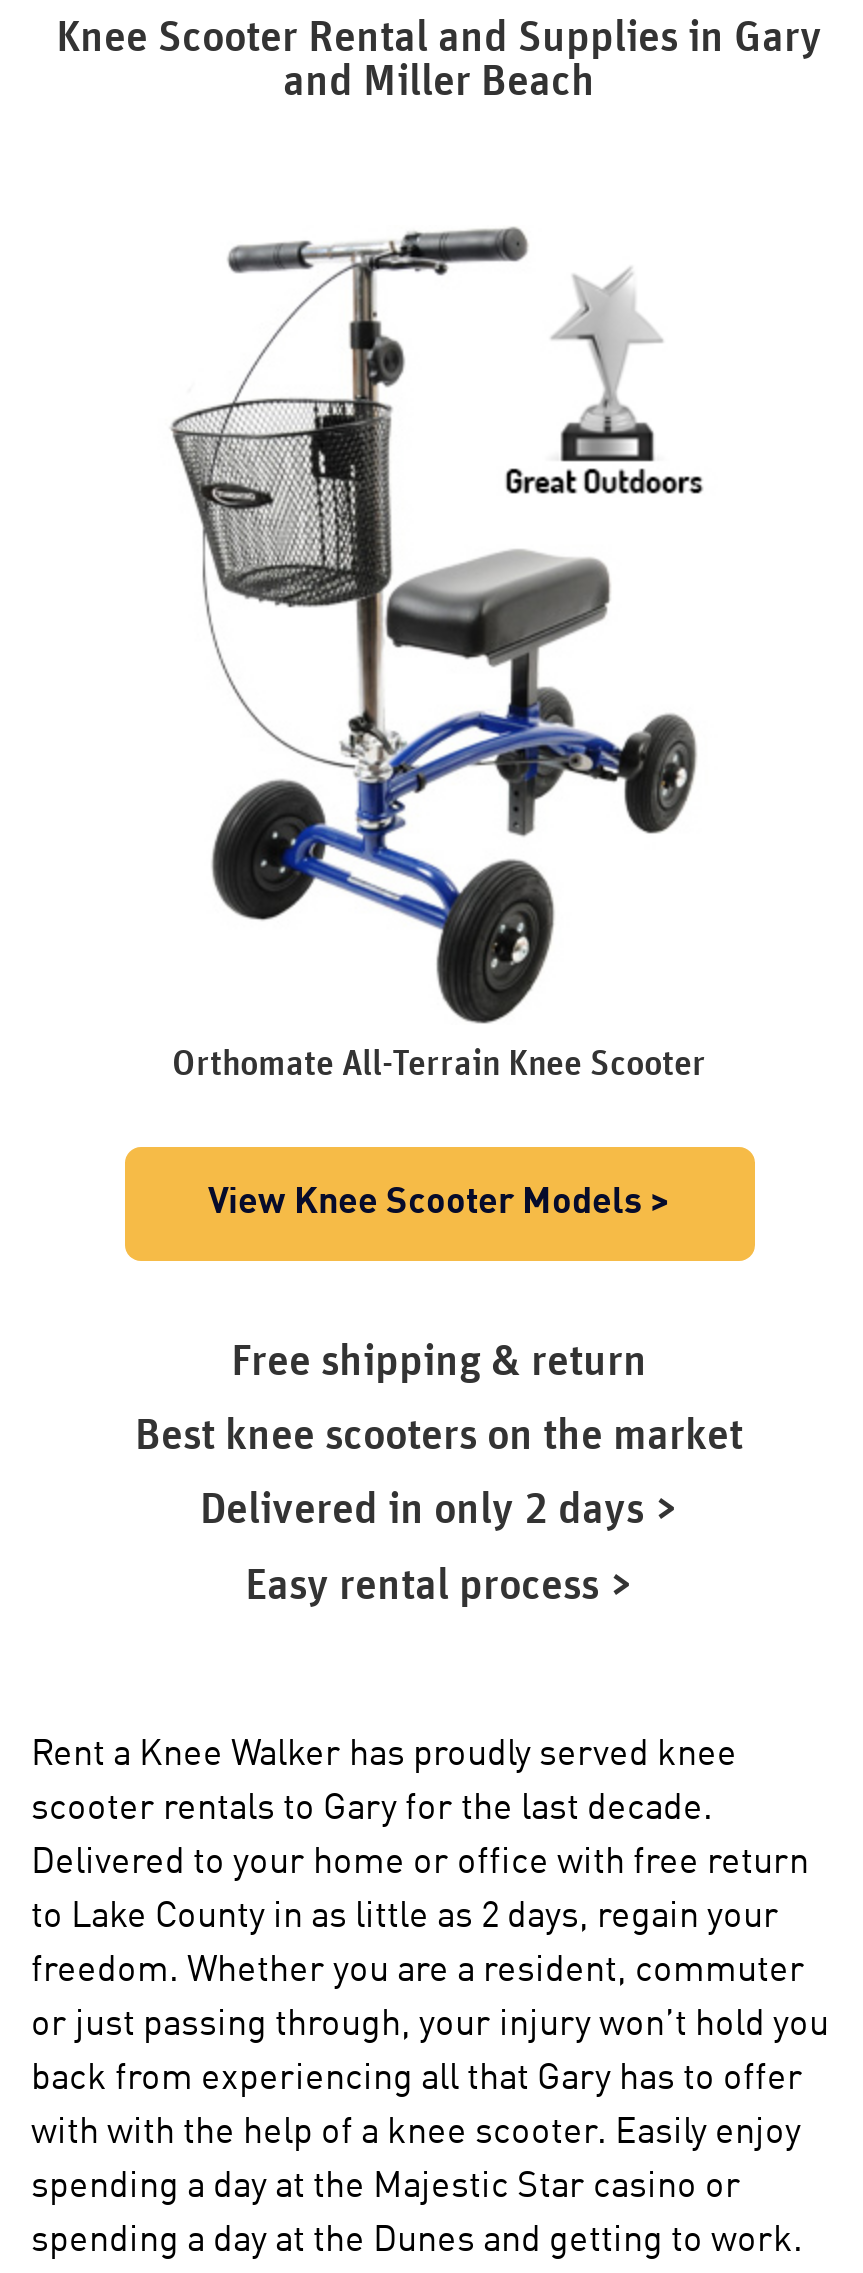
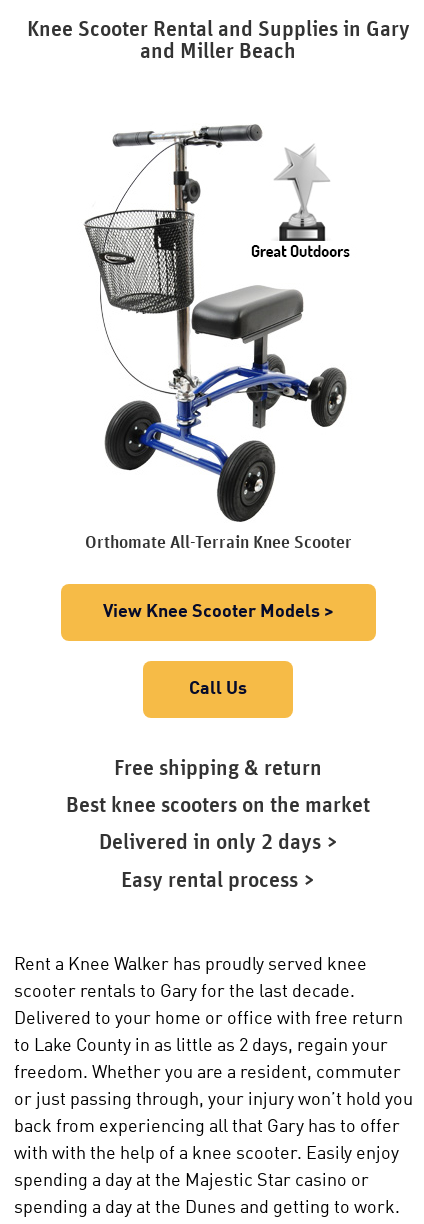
+ Call Us
